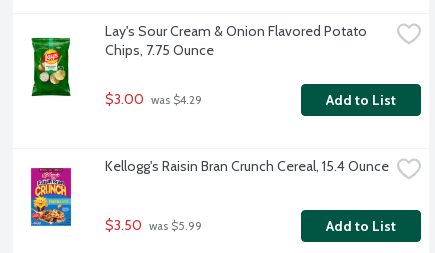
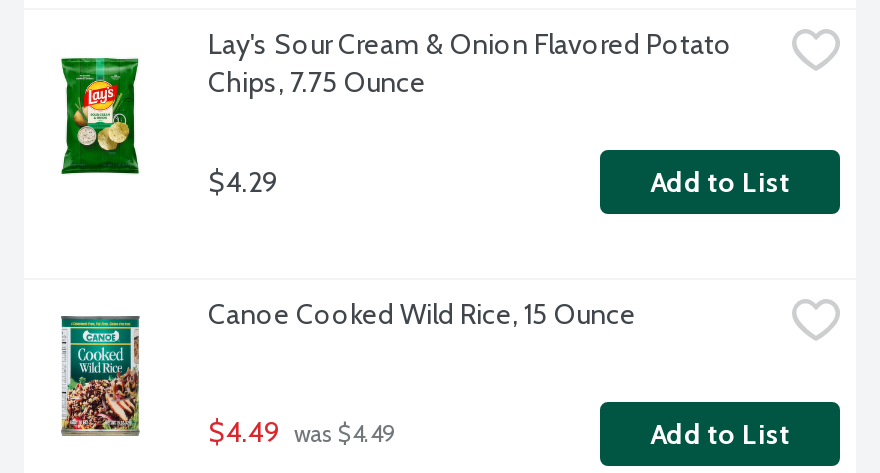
- $3.00 was $4.29
+ $4.29

- [image]
- Kellogg's Raisin Bran Crunch Cereal, 15.4 Ounce
+ [image]
+ Canoe Cooked Wild Rice, 15 Ounce

- $3.50 was $5.99
+ $4.49 was $4.49
